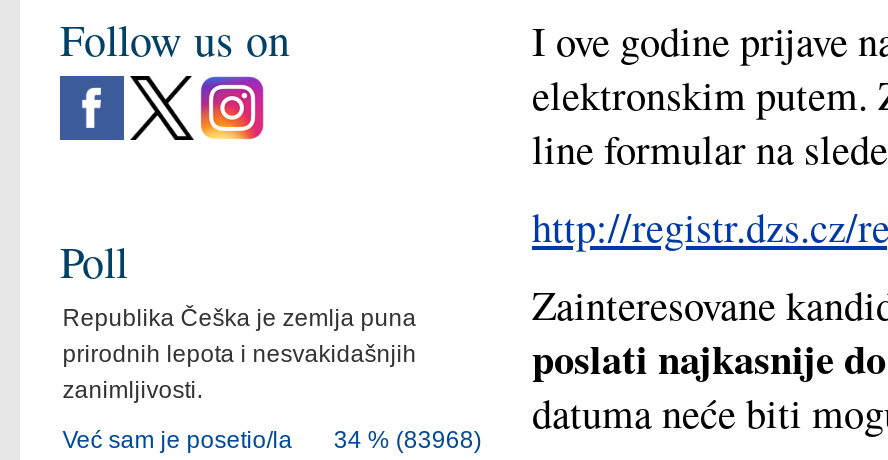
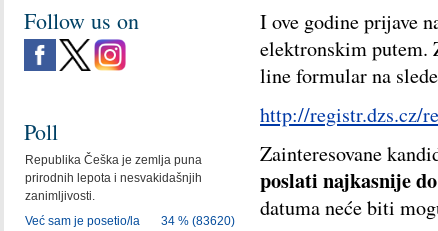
- Već sam je posetio/la 34 % (83968)
+ Već sam je posetio/la 34 % (83620)
